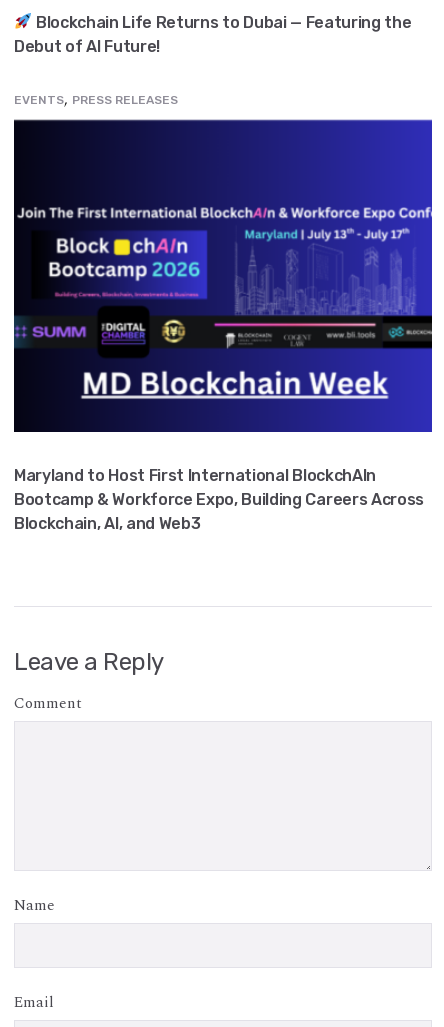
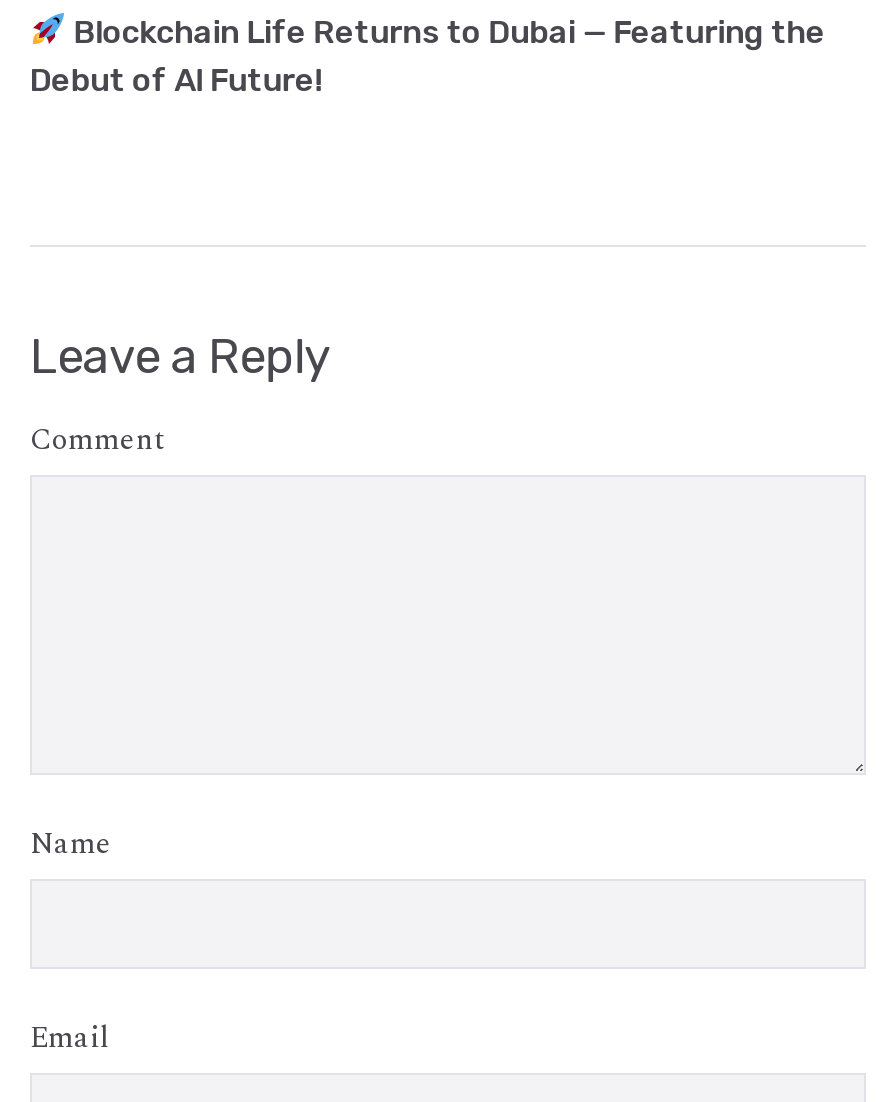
- EVENTS, PRESS RELEASES

- [image]
- Maryland to Host First International BlockchAIn
- Bootcamp & Workforce Expo, Building Careers Across
- Blockchain, AI, and Web3
